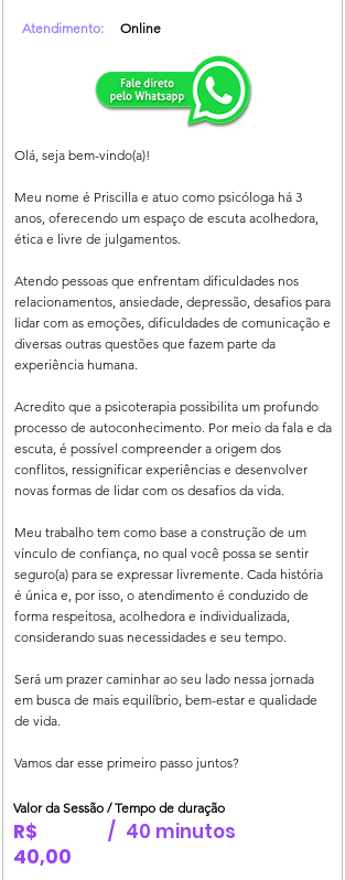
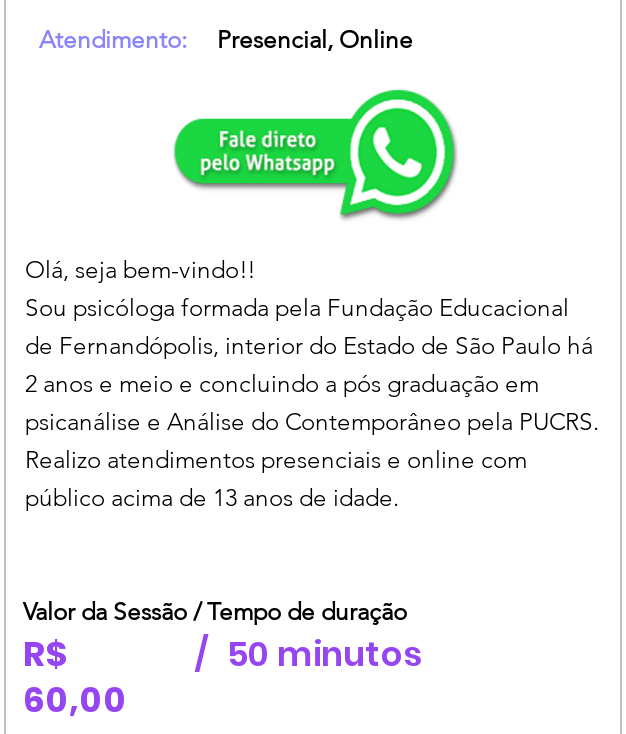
- Online
+ Presencial, Online

- Olá, seja bem-vindo(a)!
- Meu nome é Priscilla e atuo como psicóloga há 3
- anos, oferecendo um espaço de escuta acolhedora,
- ética e livre de julgamentos.
- Atendo pessoas que enfrentam dificuldades nos
- relacionamentos, ansiedade, depressão, desafios para
- lidar com as emoções, dificuldades de comunicação e
- diversas outras questões que fazem parte da
- experiência humana.
- Acredito que a psicoterapia possibilita um profundo
- processo de autoconhecimento. Por meio da fala e da
- escuta, é possível compreender a origem dos
- conflitos, ressignificar experiências e desenvolver
- novas formas de lidar com os desafios da vida.
- Meu trabalho tem como base a construção de um
- vínculo de confiança, no qual você possa se sentir
- seguro(a) para se expressar livremente. Cada história
- é única e, por isso, o atendimento é conduzido de
- forma respeitosa, acolhedora e individualizada,
- considerando suas necessidades e seu tempo.
- Será um prazer caminhar ao seu lado nessa jornada
- em busca de mais equilíbrio, bem-estar e qualidade
- de vida.
- Vamos dar esse primeiro passo juntos?
+ Olá, seja bem-vindo!!
+ Sou psicóloga formada pela Fundação Educacional
+ de Fernandópolis, interior do Estado de São Paulo há
+ 2 anos e meio e concluindo a pós graduação em
+ psicanálise e Análise do Contemporâneo pela PUCRS.
+ Realizo atendimentos presenciais e online com
+ público acima de 13 anos de idade.

- / 40 minutos
+ / 50 minutos

- 40,00
+ 60,00
